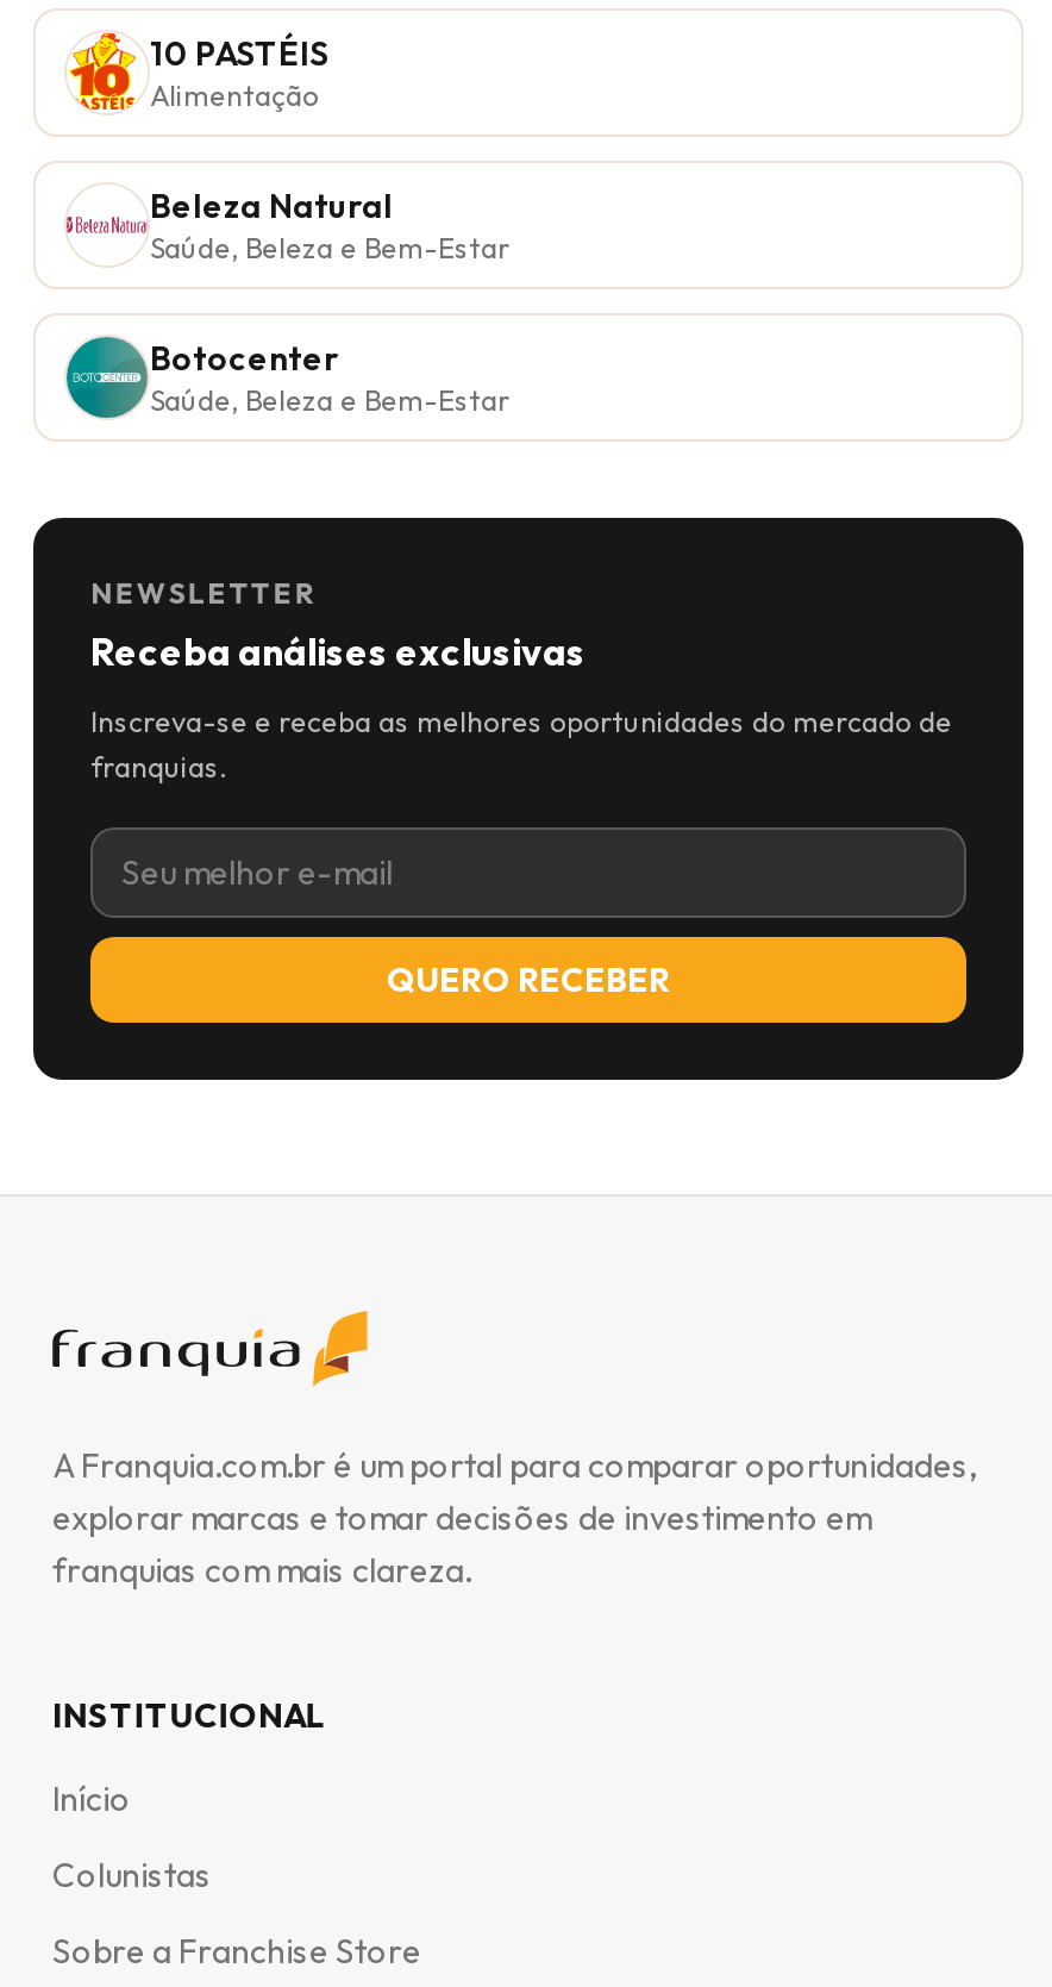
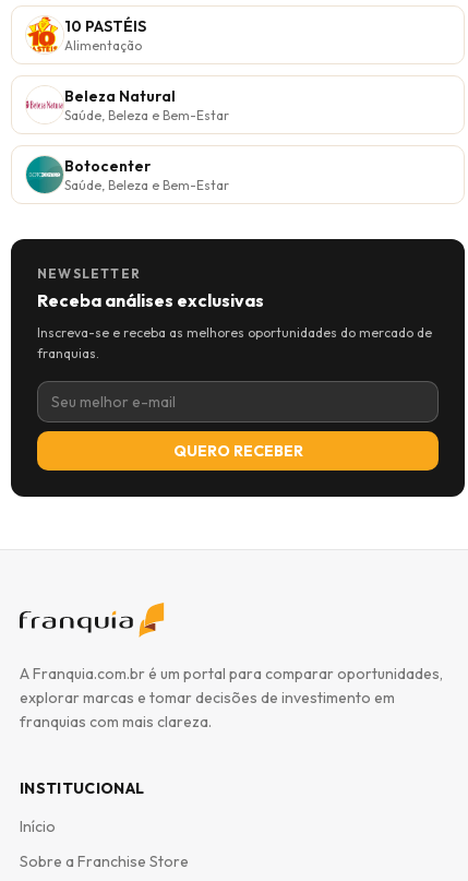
- Colunistas
